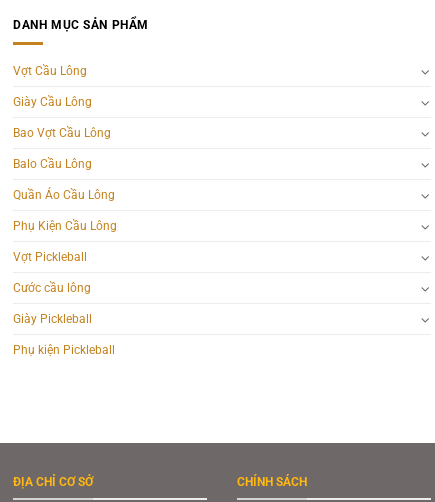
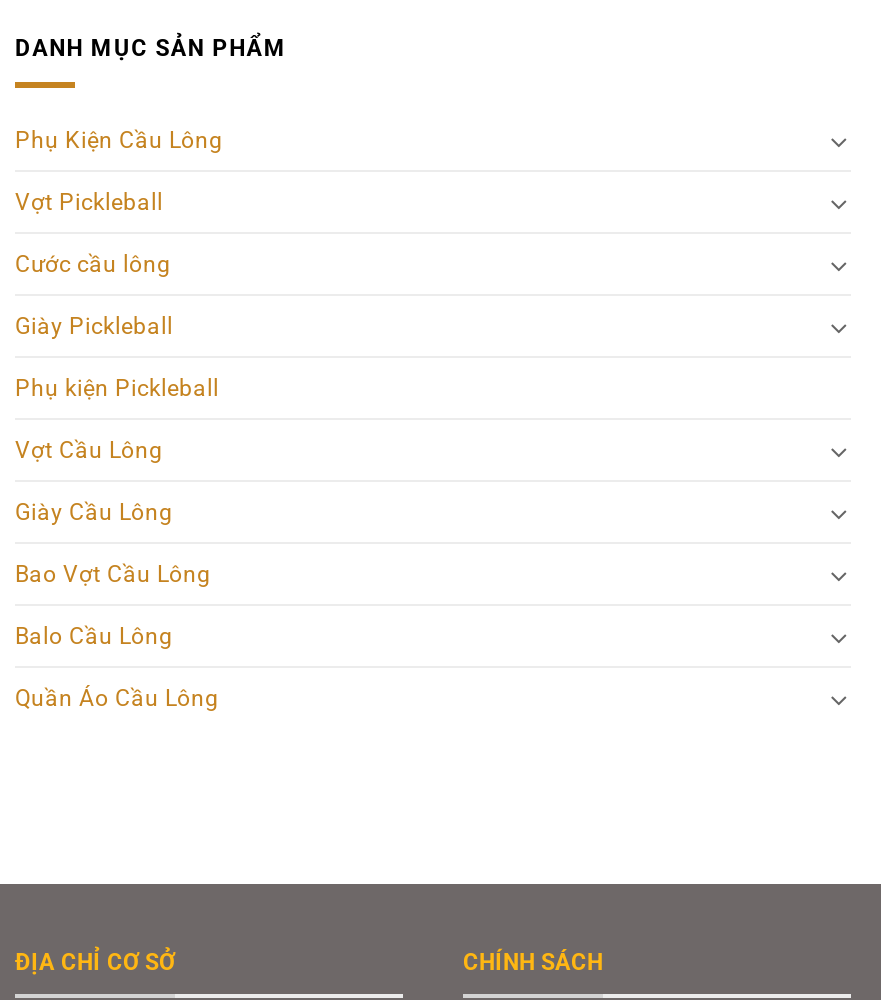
moved down: Vợt Cầu Lông | Giày Cầu Lông | Bao Vợt Cầu Lông | Balo Cầu Lông | Quần Áo Cầu Lông

moved up: Phụ Kiện Cầu Lông | Vợt Pickleball | Cước cầu lông | Giày Pickleball | Phụ kiện Pickleball
